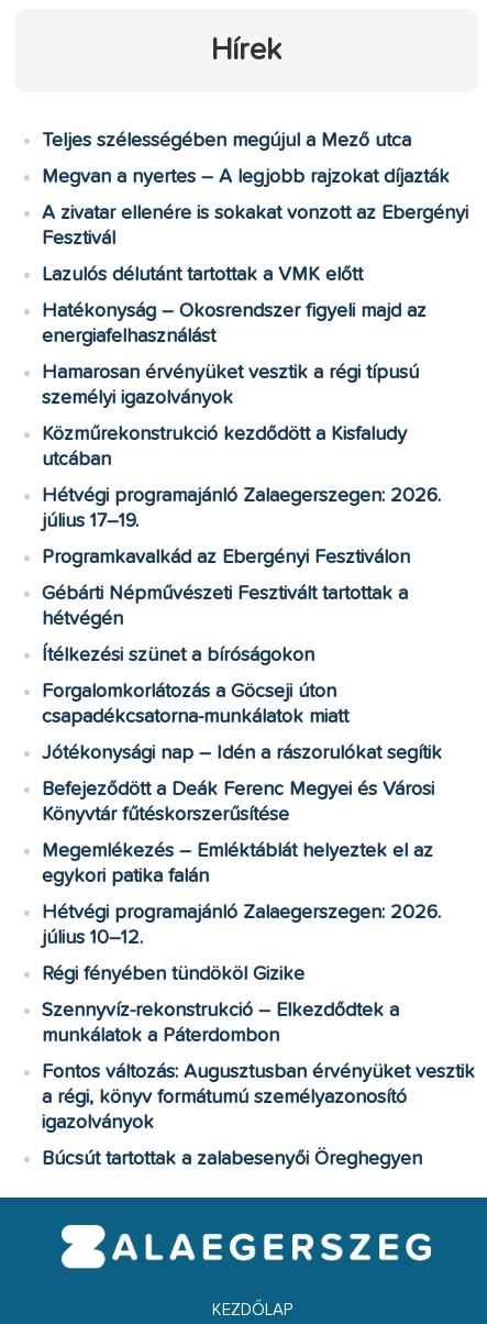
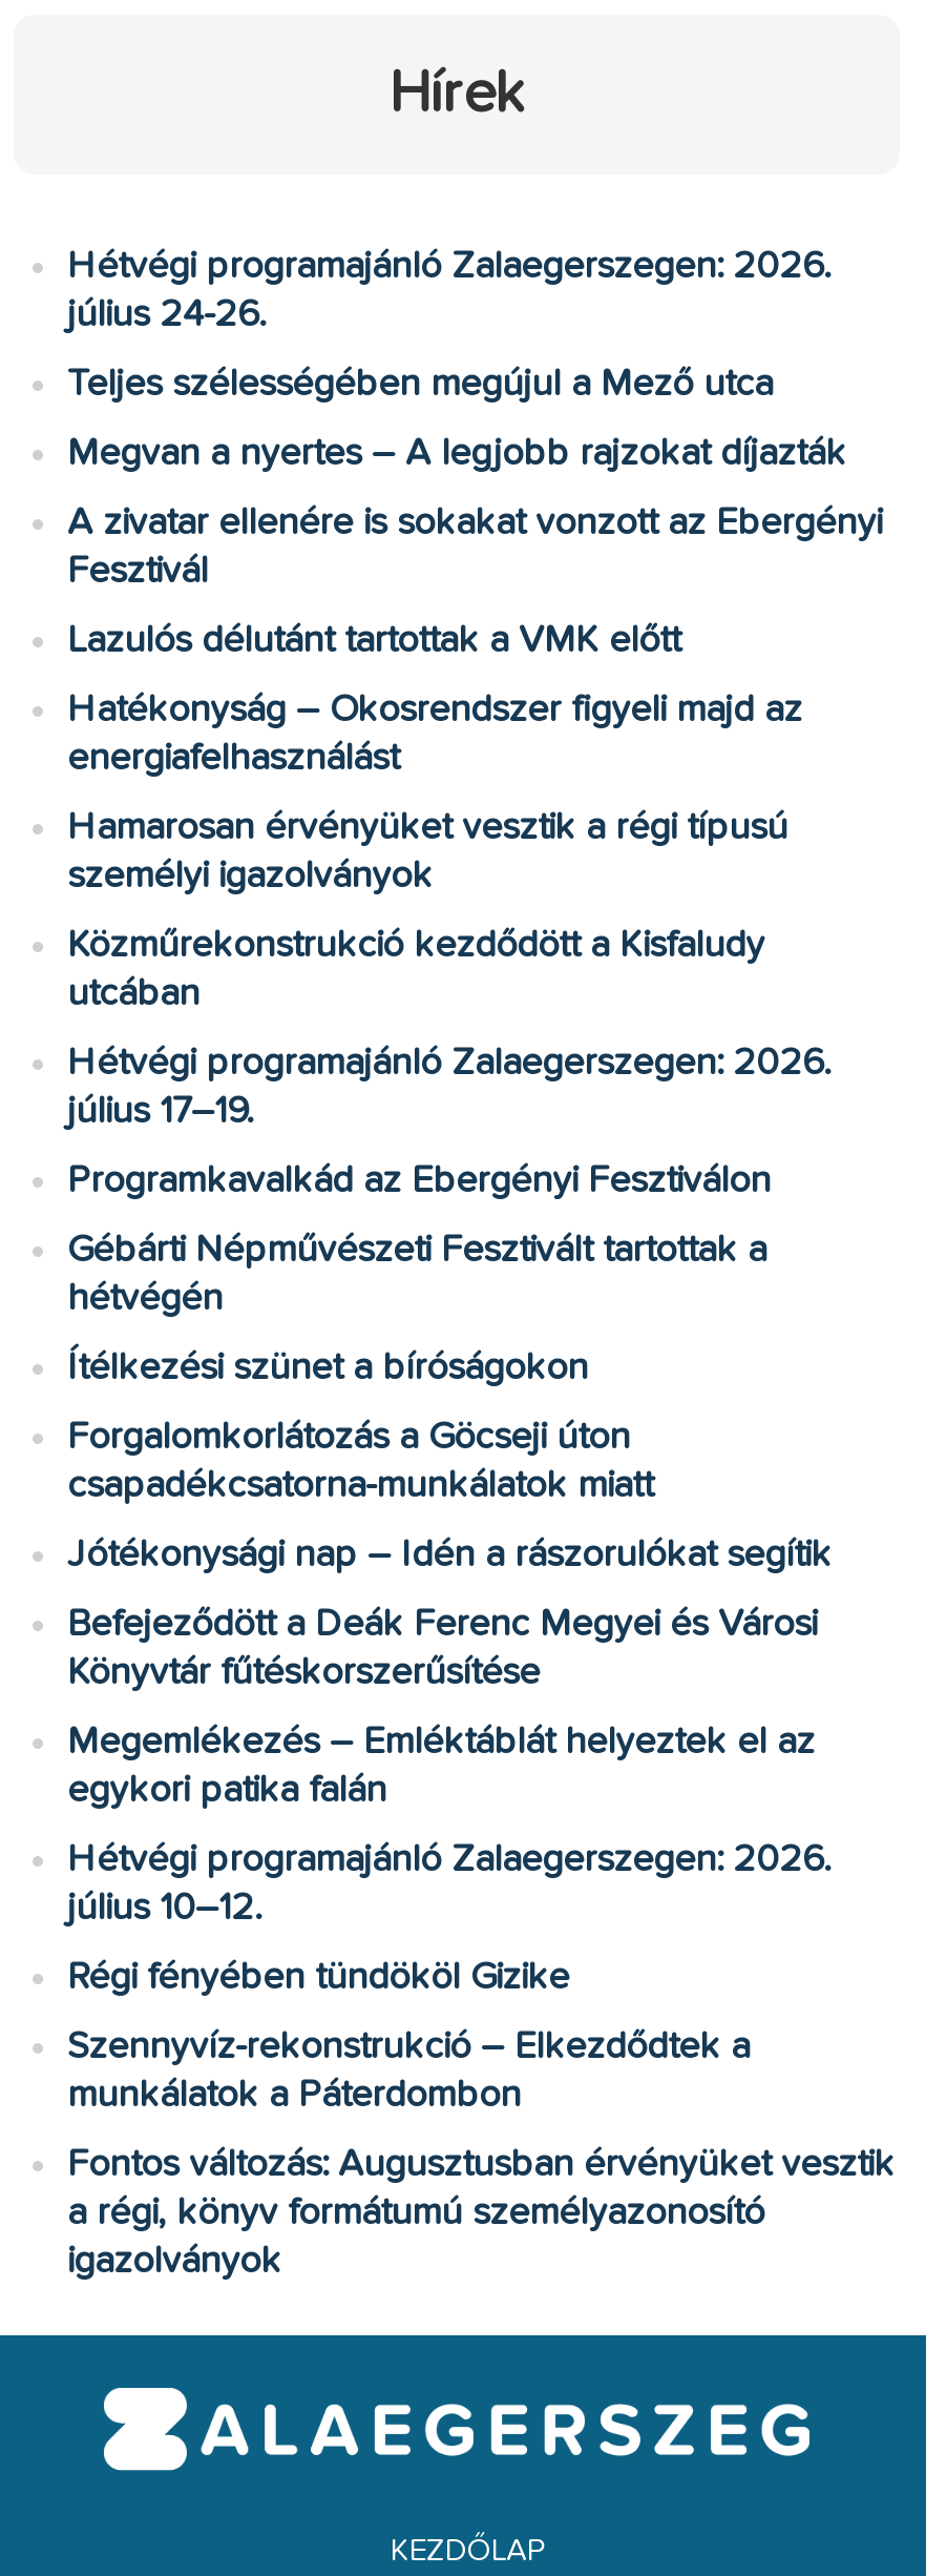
+ Hétvégi programajánló Zalaegerszegen: 2026.
+ július 24-26.

moved down: Teljes szélességében megújul a Mező utca | Megvan a nyertes – A legjobb rajzokat díjazták | A zivatar ellenére is sokakat vonzott az Ebergényi | ... | a régi, könyv formátumú személyazonosító | igazolványok

- Búcsút tartottak a zalabesenyői Öreghegyen
